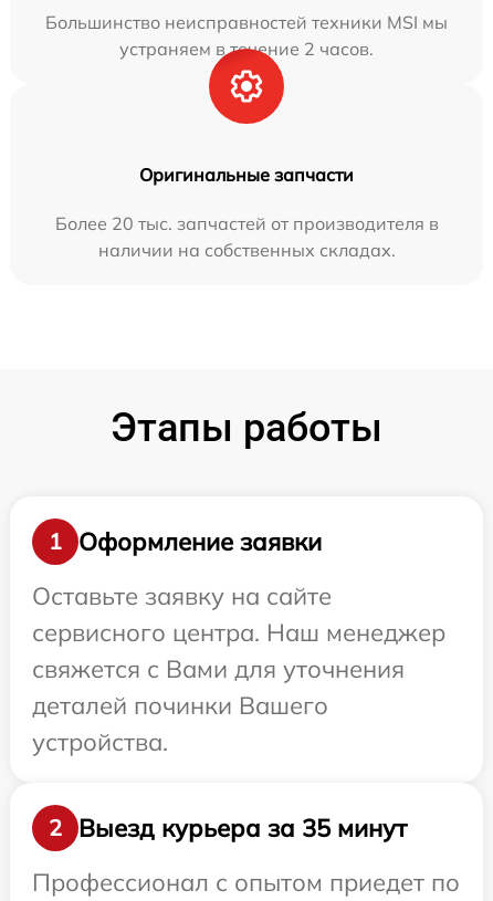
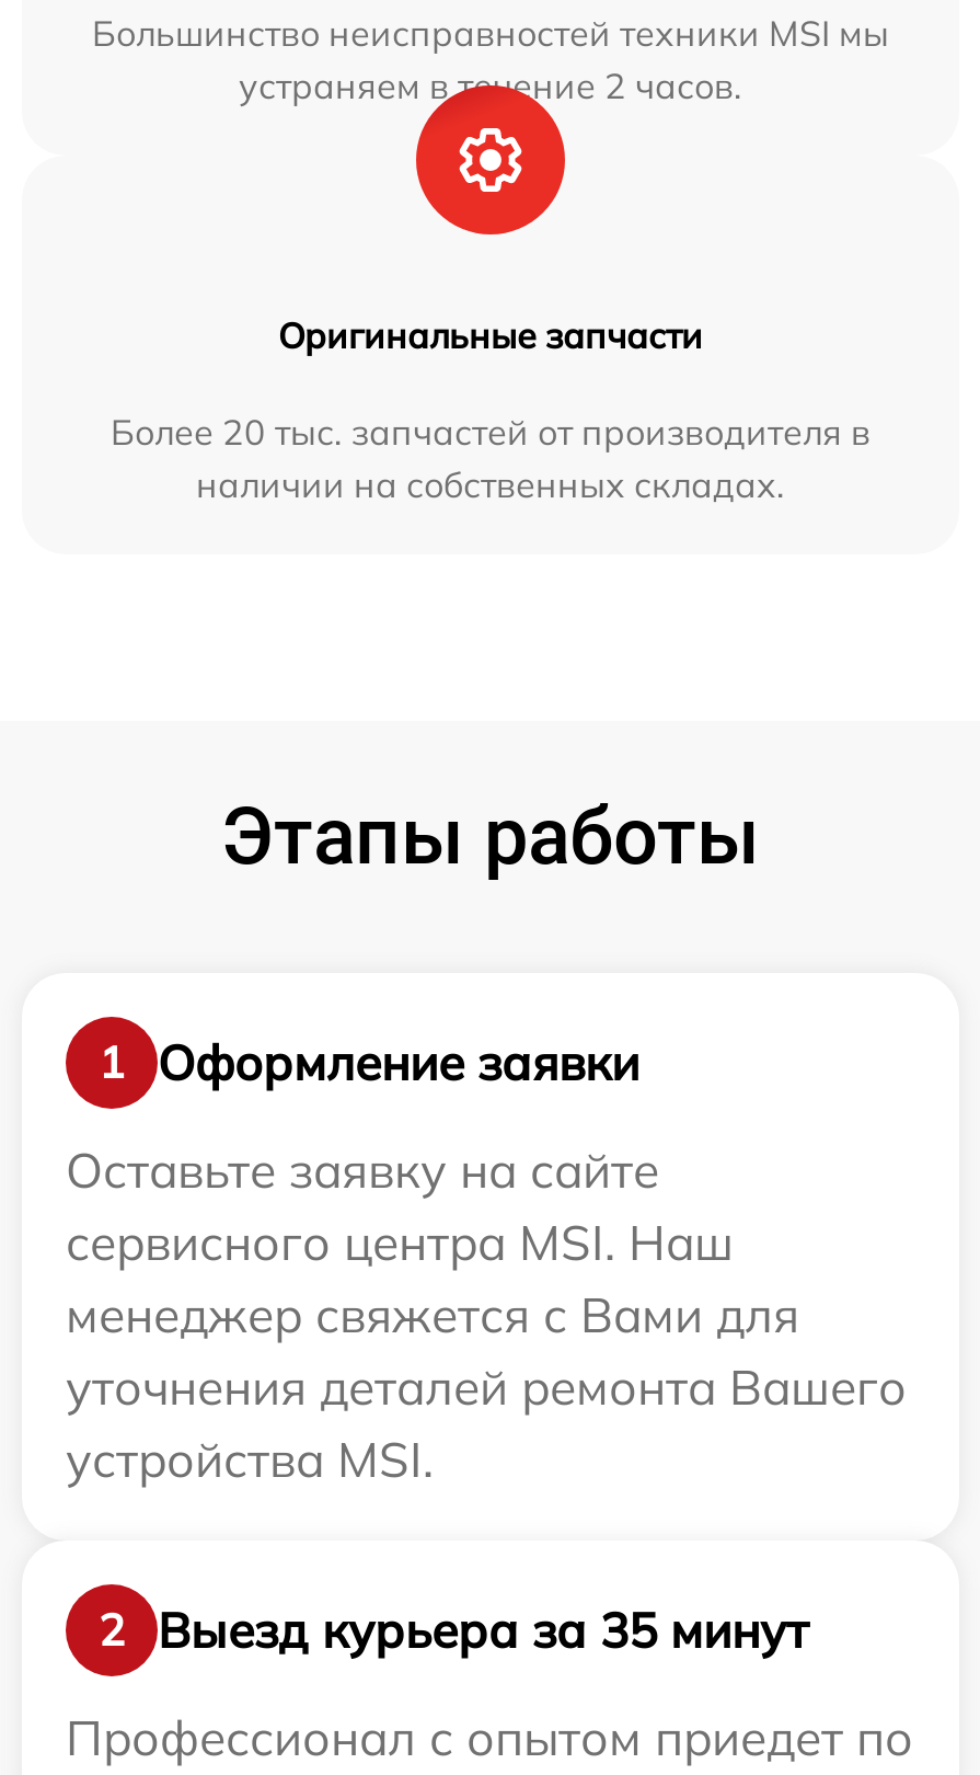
- сервисного центра. Наш менеджер
- свяжется с Вами для уточнения
- деталей починки Вашего
- устройства.
+ сервисного центра MSI. Наш
+ менеджер свяжется с Вами для
+ уточнения деталей ремонта Вашего
+ устройства MSI.
